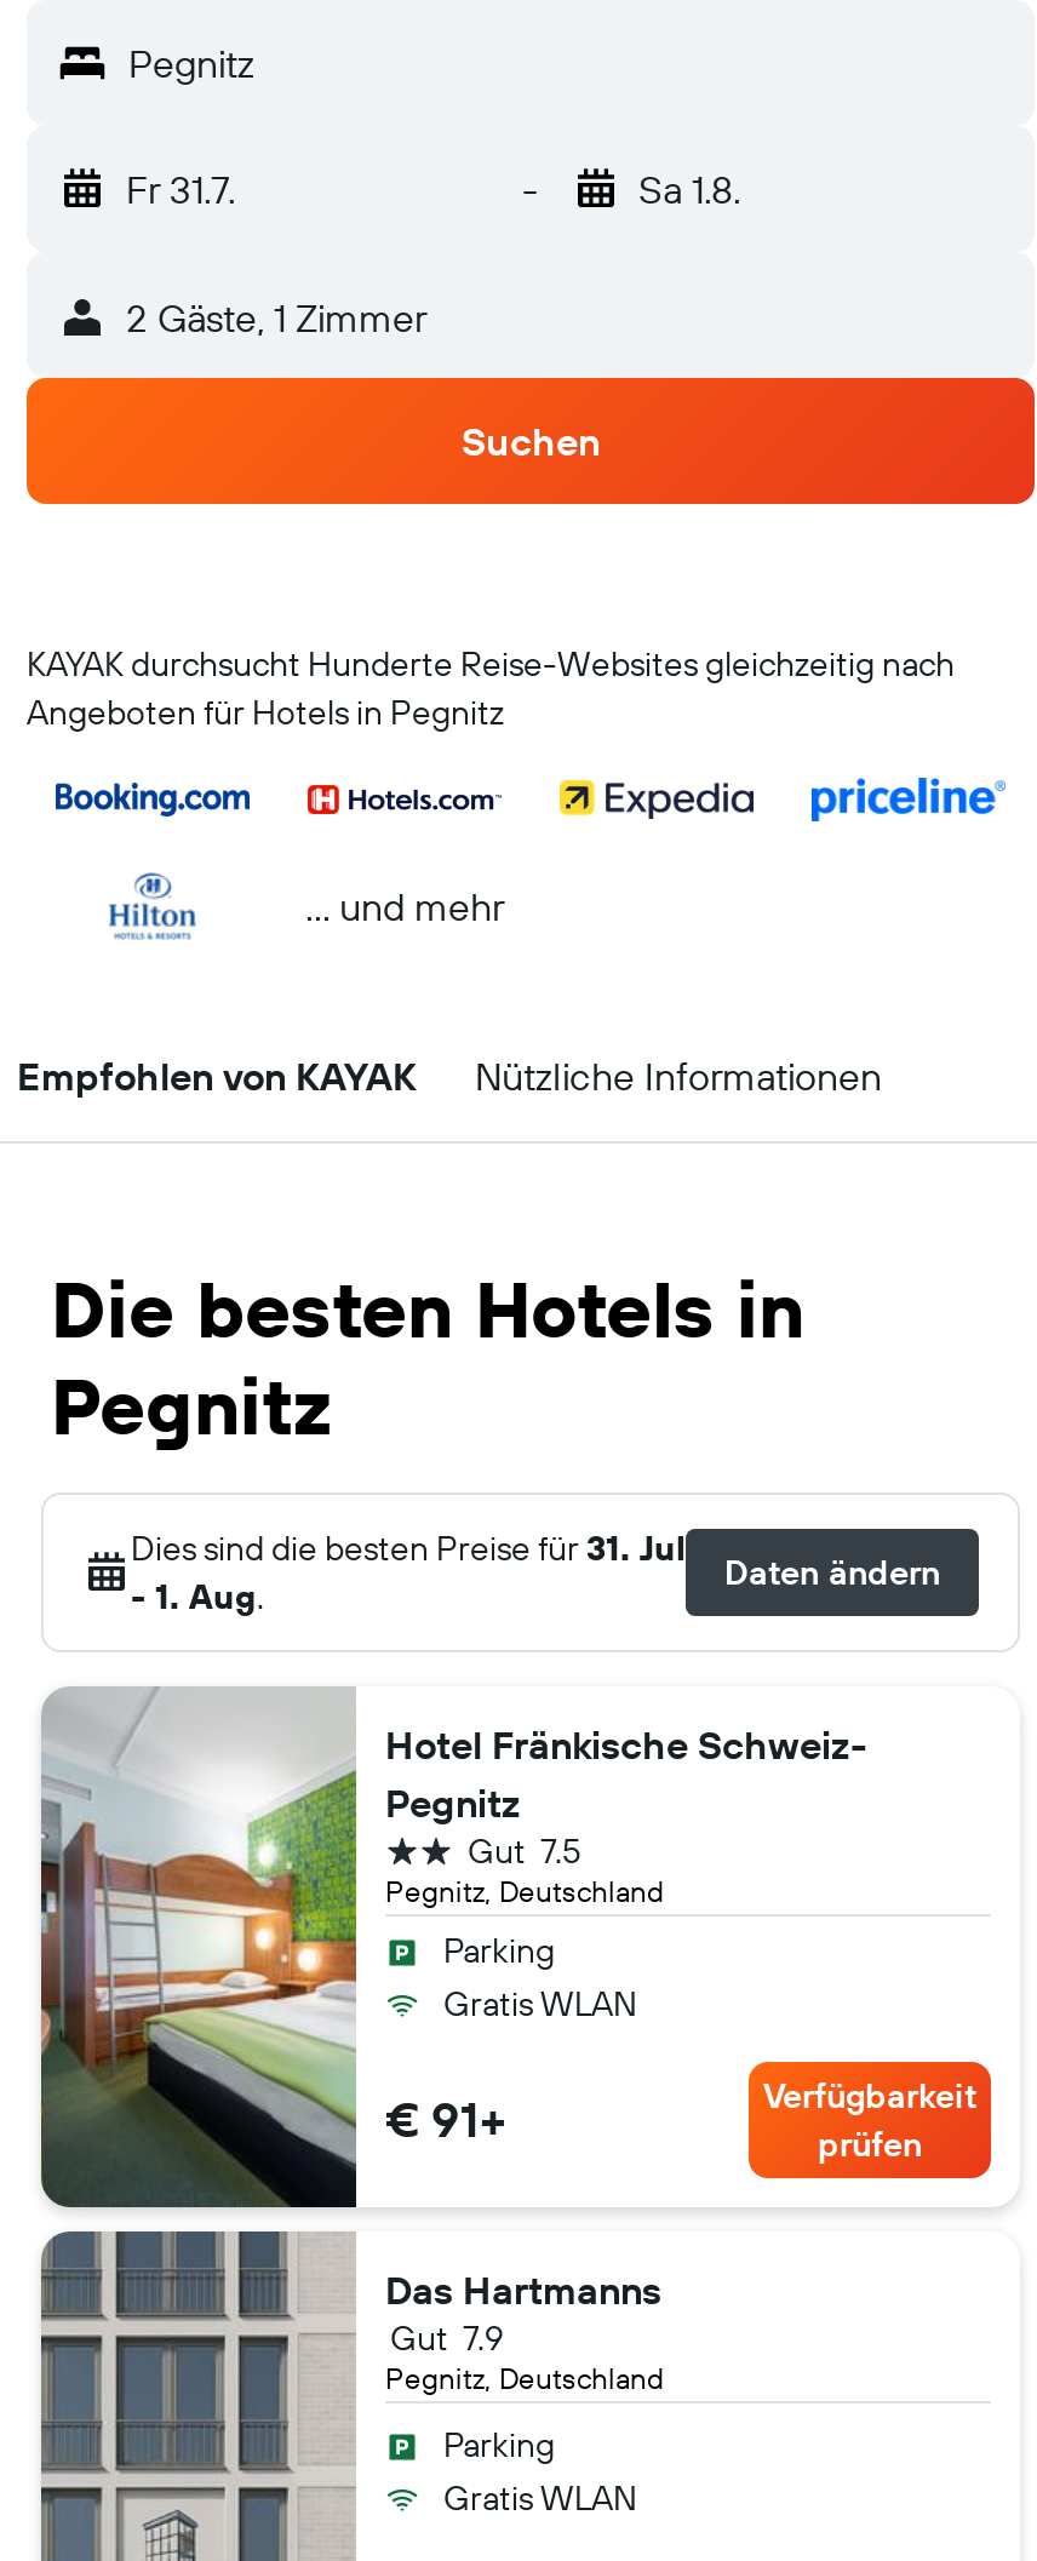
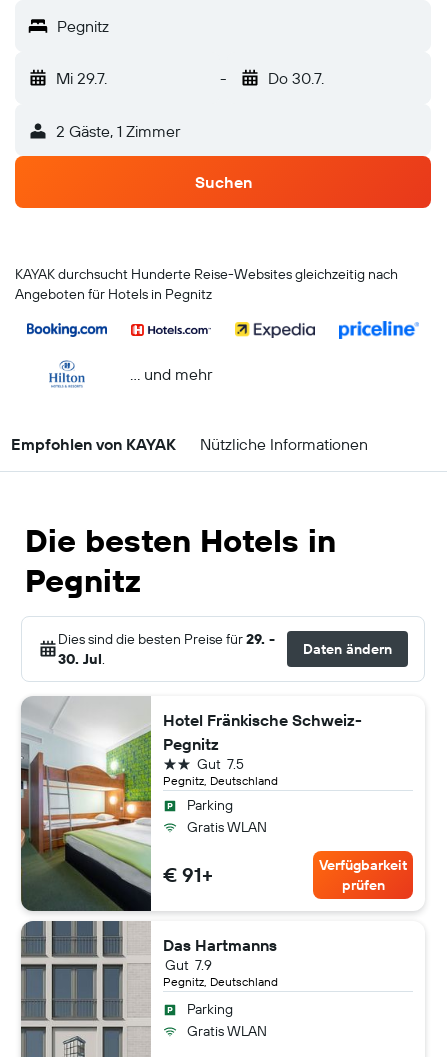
- Fr 31.7.
+ Mi 29.7.

- Sa 1.8.
+ Do 30.7.

- Dies sind die besten Preise für 31. Jul
- - 1. Aug.
+ Dies sind die besten Preise für 29. -
+ 30. Jul.
